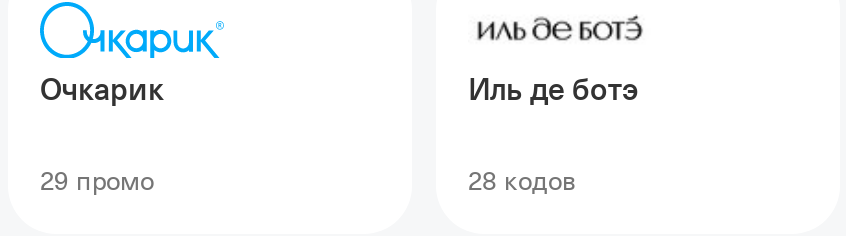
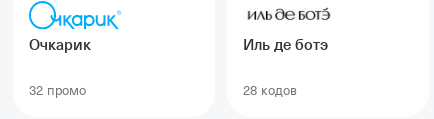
- 29 промо
+ 32 промо
